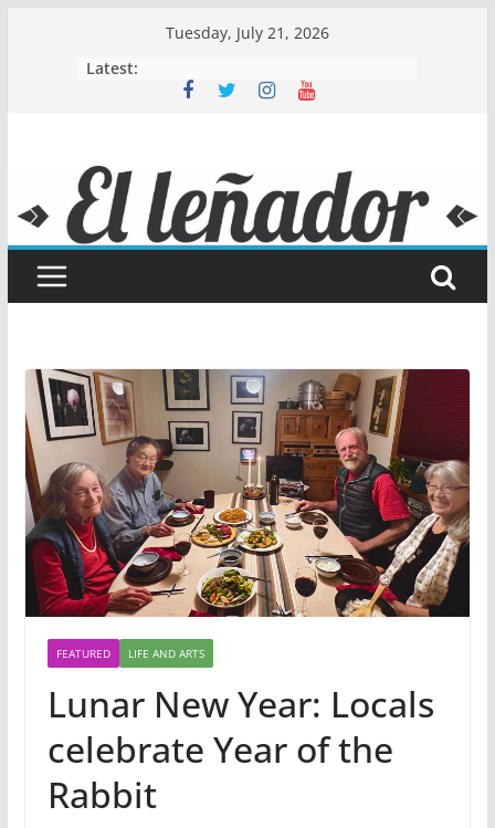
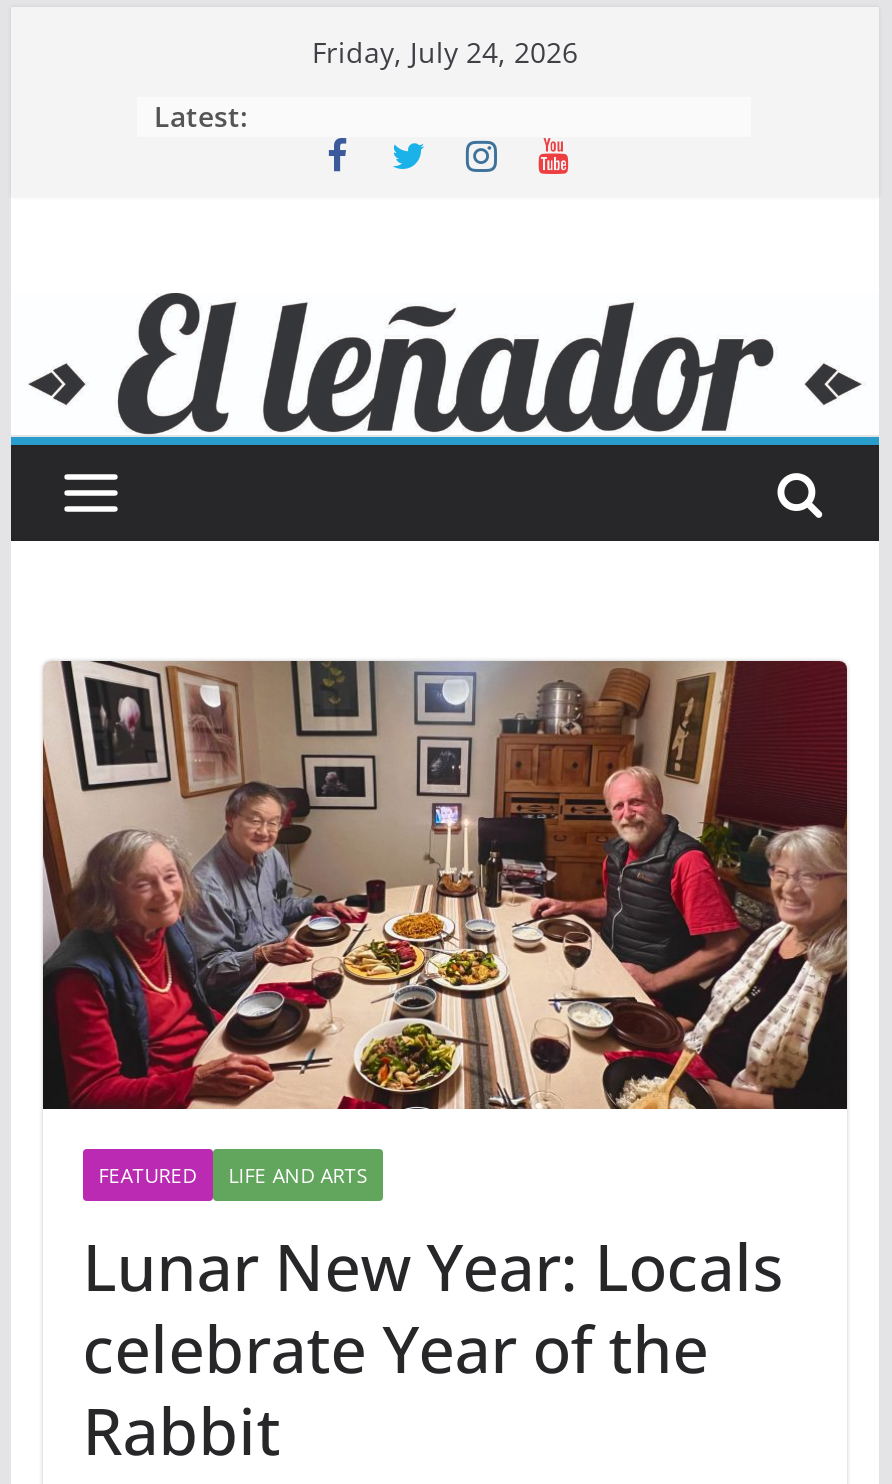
- Tuesday, July 21, 2026
+ Friday, July 24, 2026
